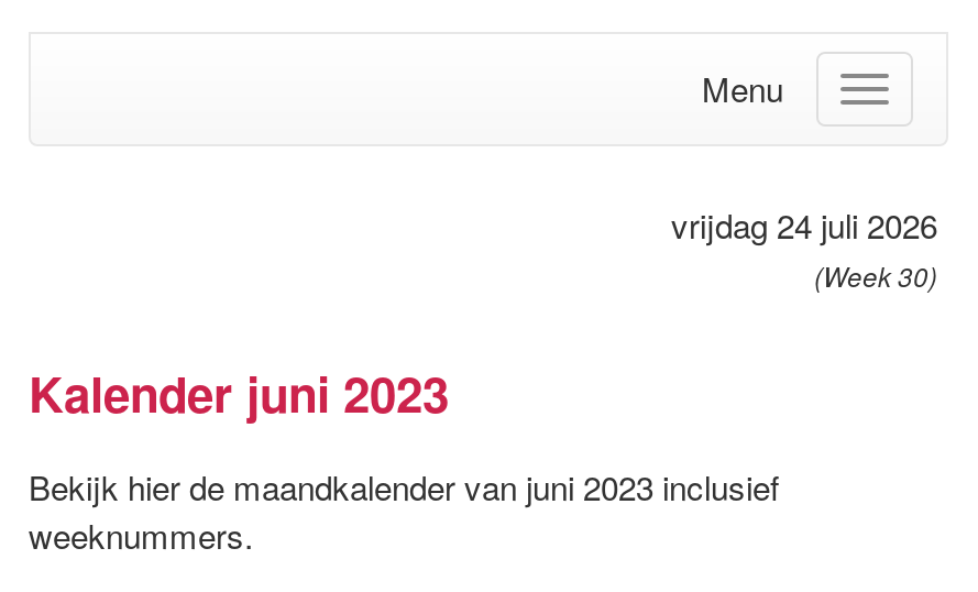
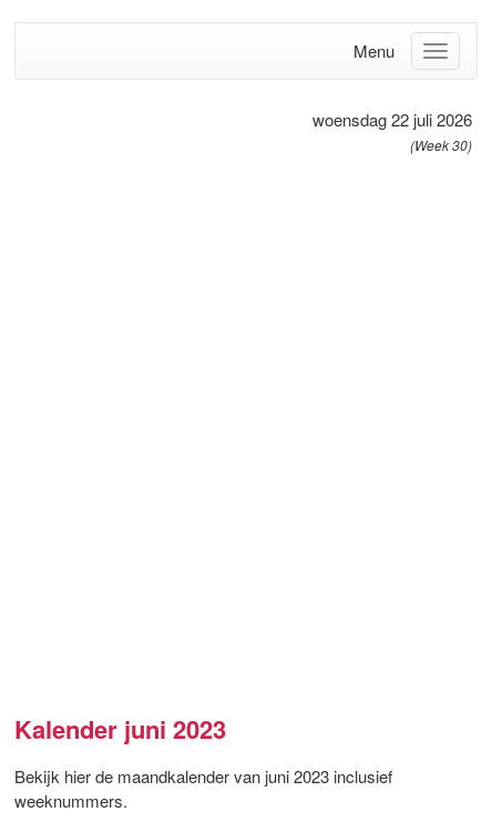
- vrijdag 24 juli 2026
+ woensdag 22 juli 2026
